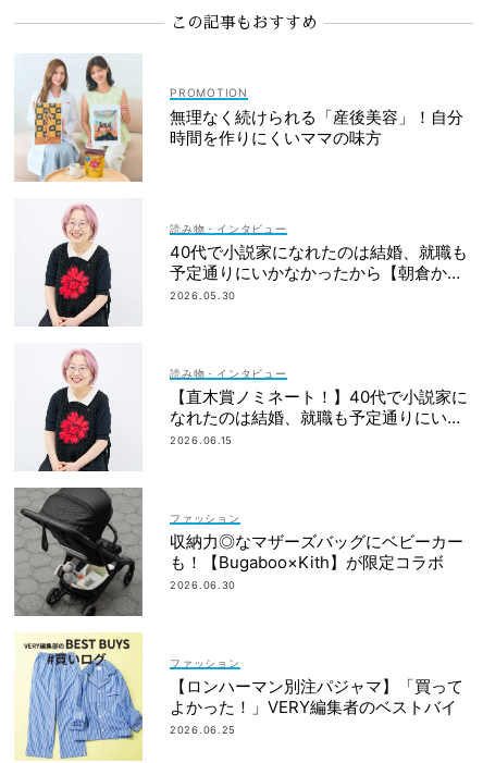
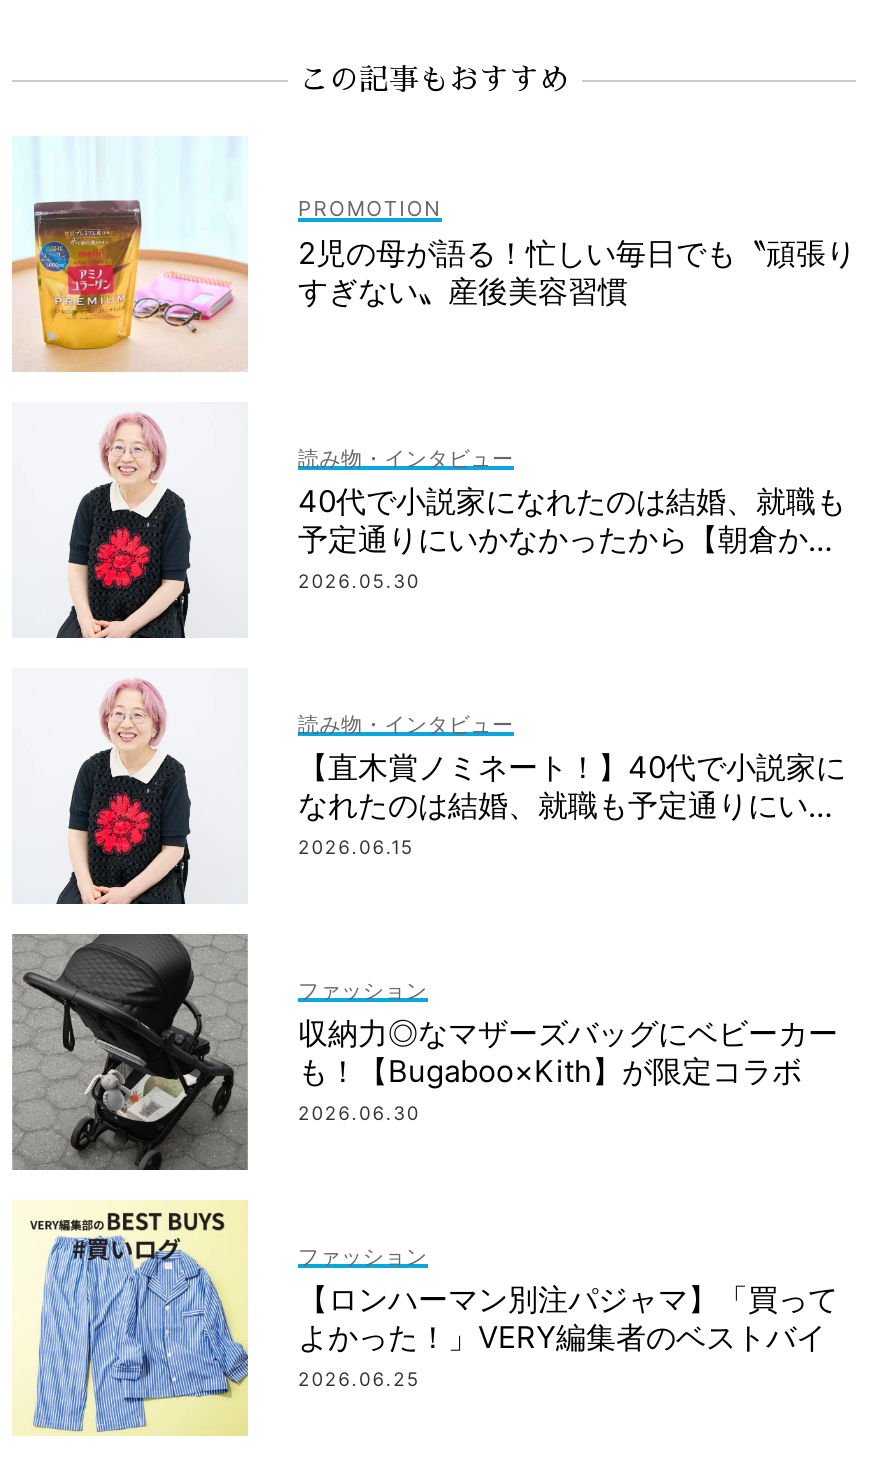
- [image]
- 無理なく続けられる「産後美容」！自分
- 時間を作りにくいママの味方
+ [image]
+ 2児の母が語る！忙しい毎日でも〝頑張り
+ すぎない〟産後美容習慣
